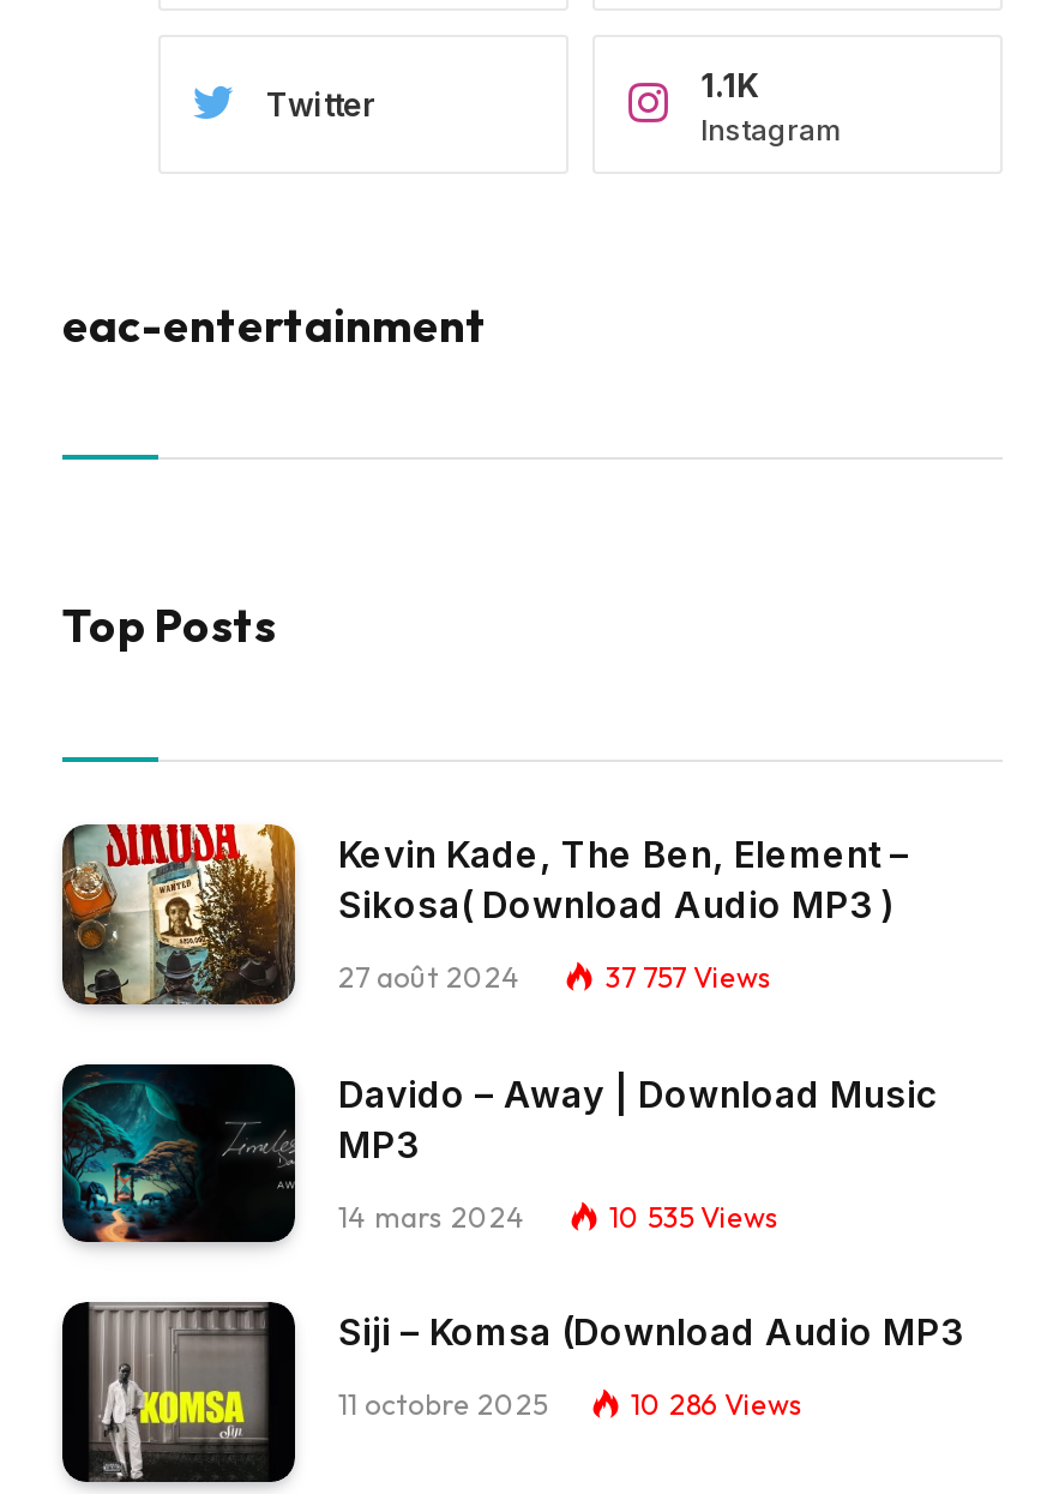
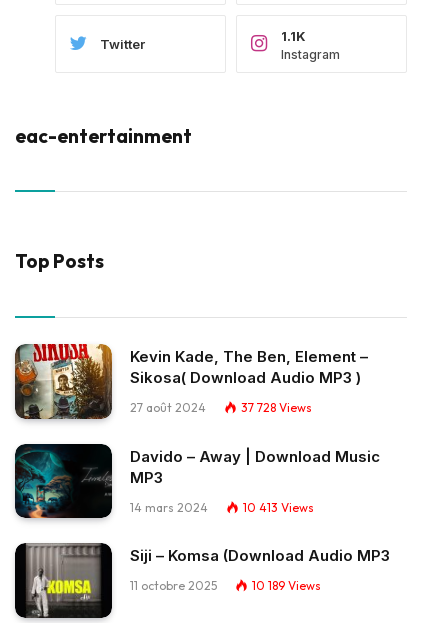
- 37 757 Views
+ 37 728 Views

- 10 535 Views
+ 10 413 Views

- 10 286 Views
+ 10 189 Views
